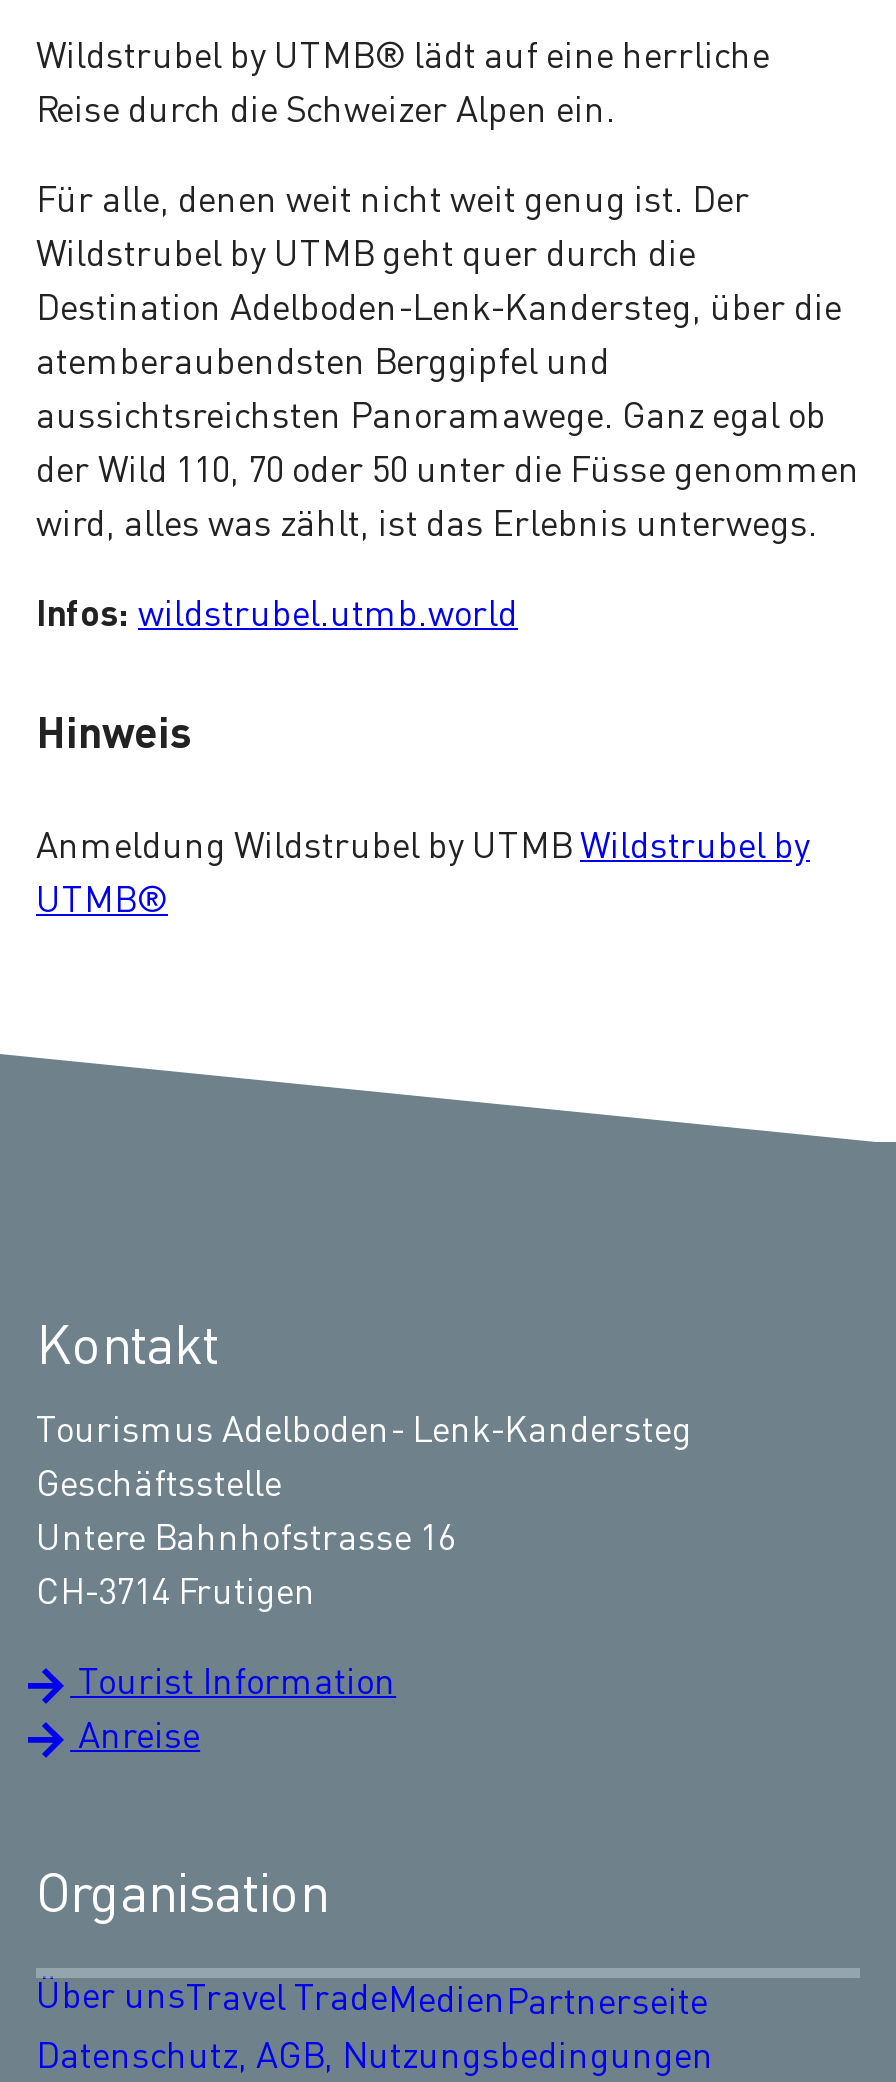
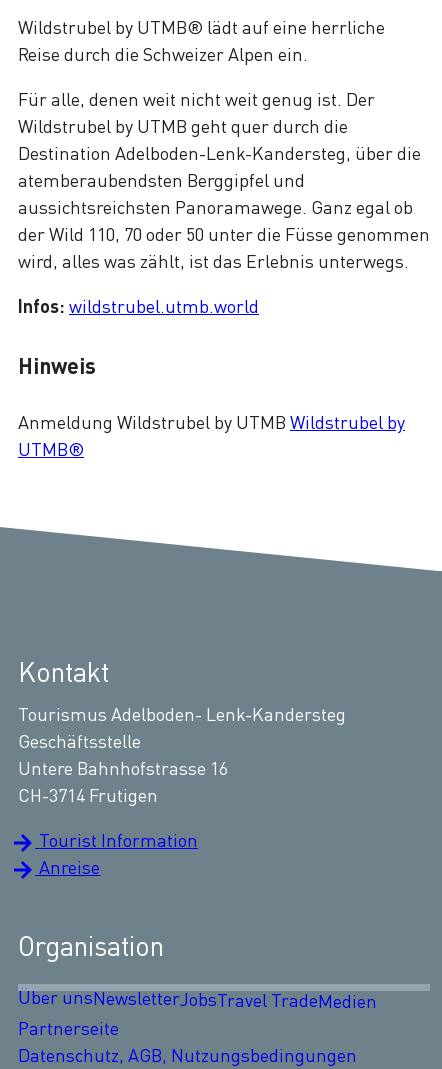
- Über unsTravel TradeMedien Partnerseite
+ Über unsNewsletterJobsTravel TradeMedien
+ Partnerseite
